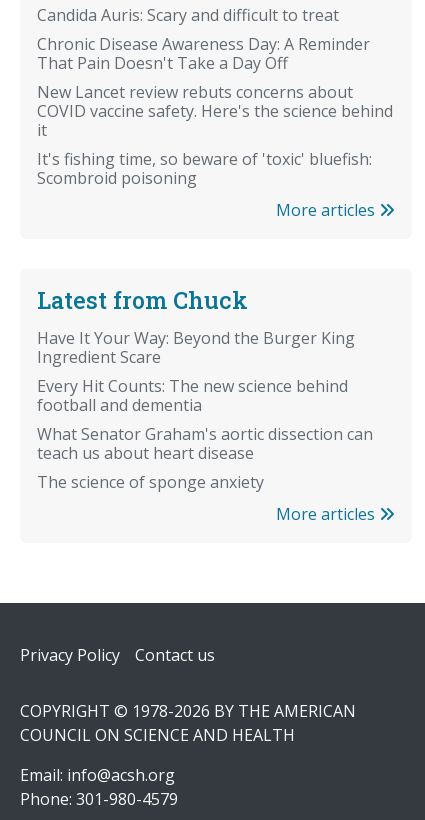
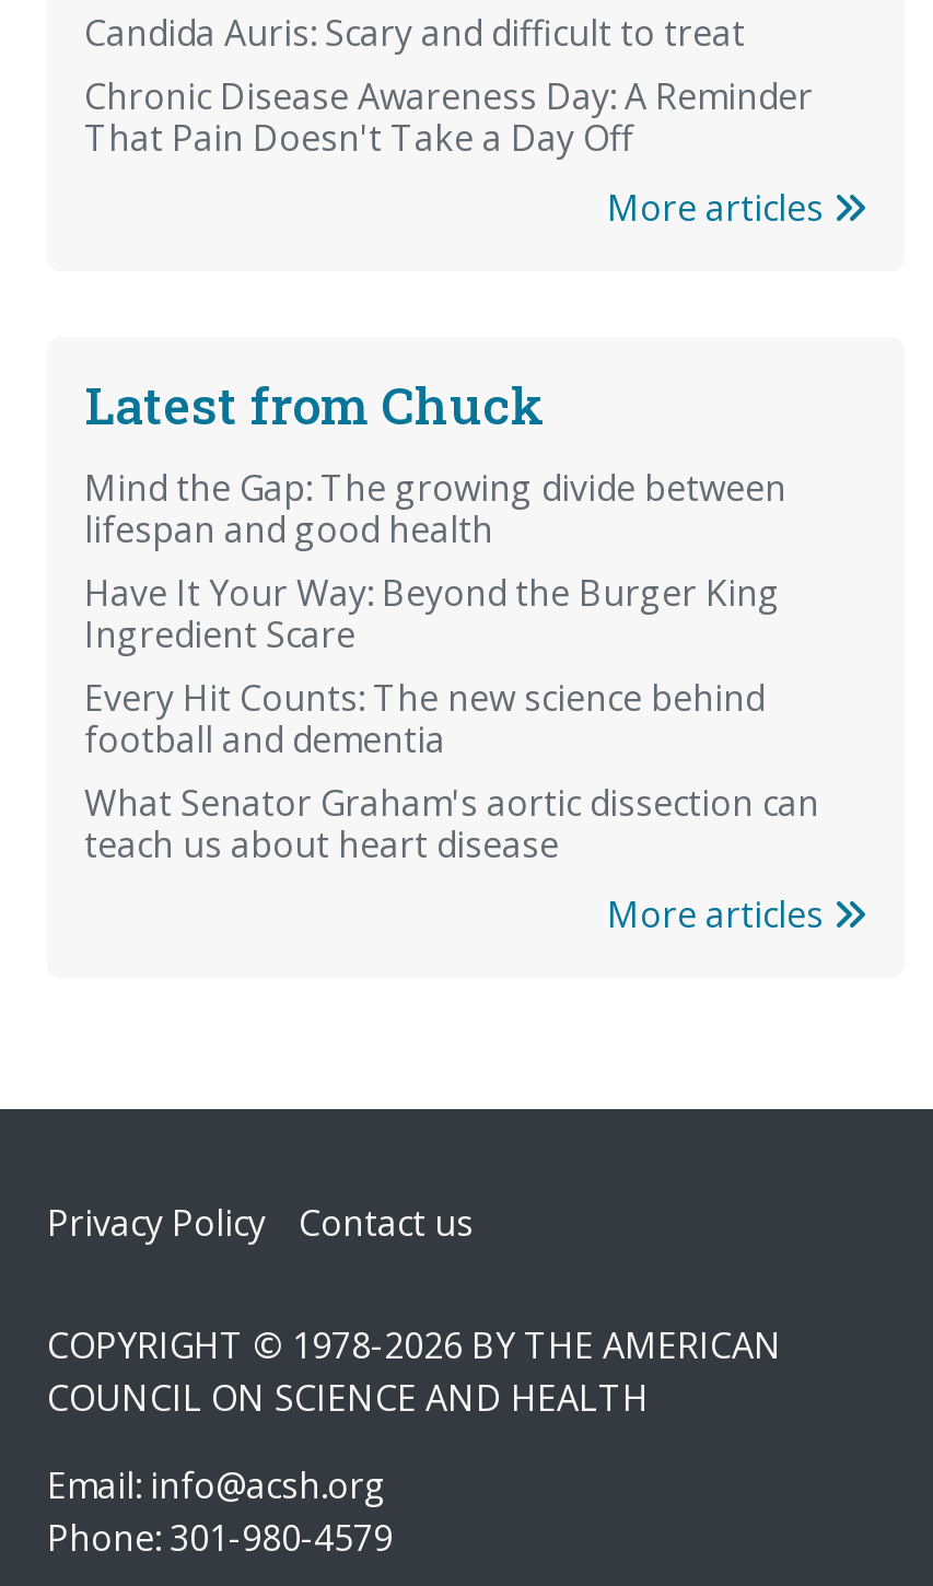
- New Lancet review rebuts concerns about
- COVID vaccine safety. Here's the science behind
- it
- It's fishing time, so beware of 'toxic' bluefish:
- Scombroid poisoning

moved up: More articles | Latest from Chuck

+ Mind the Gap: The growing divide between
+ lifespan and good health

- The science of sponge anxiety
